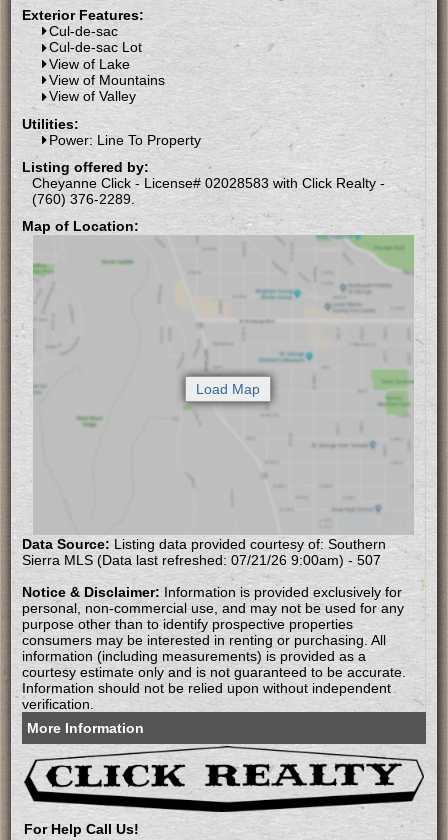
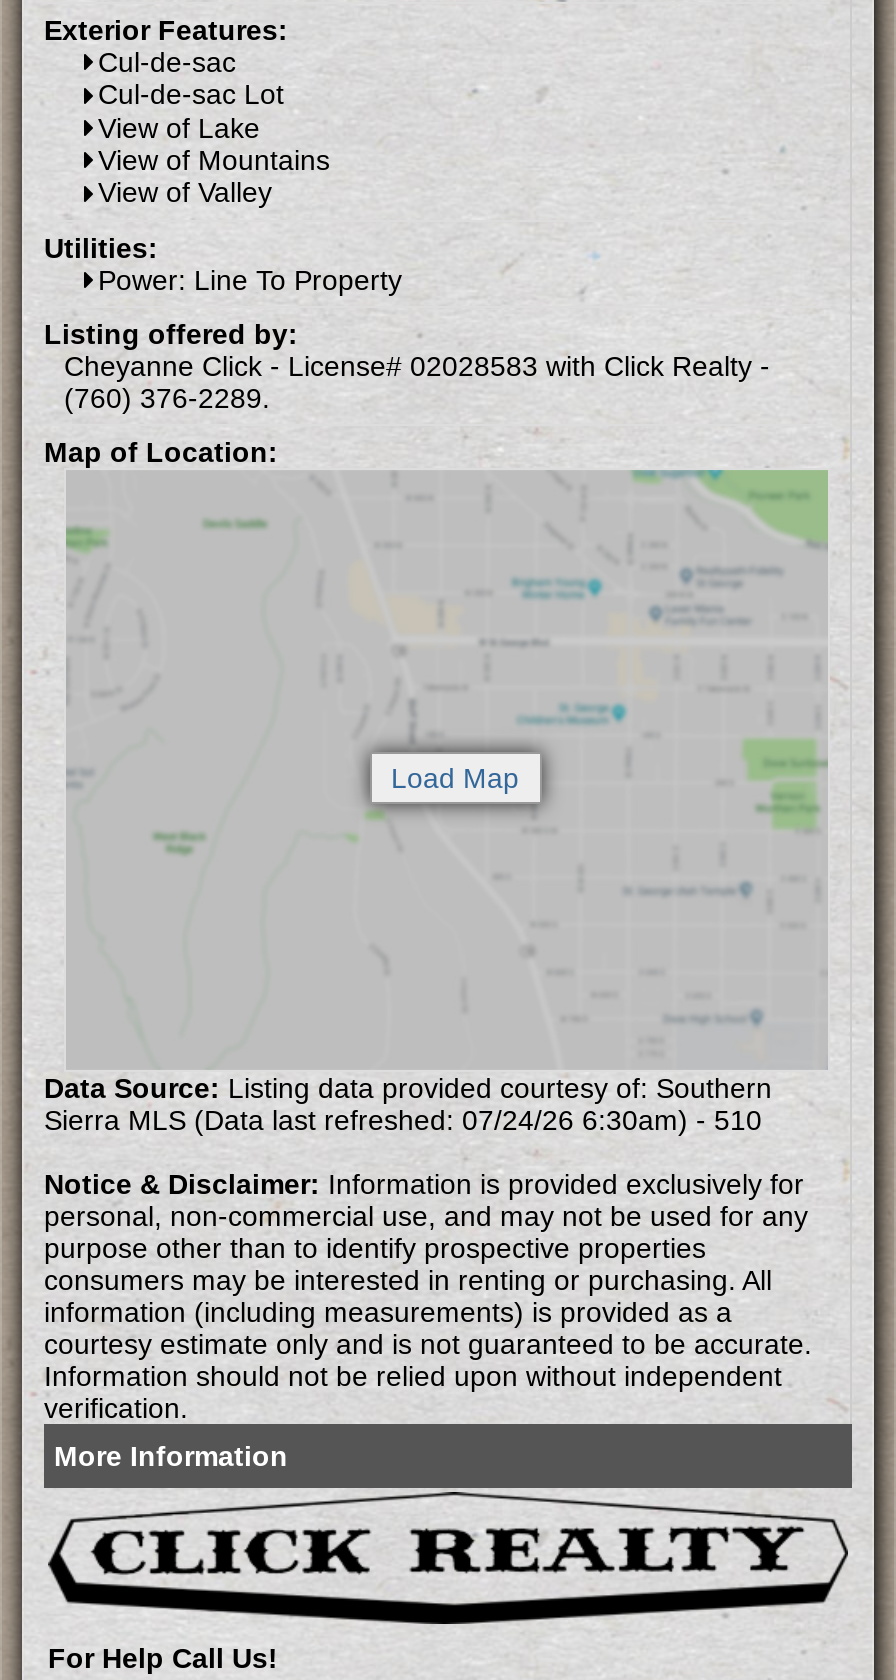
- Sierra MLS (Data last refreshed: 07/21/26 9:00am) - 507
+ Sierra MLS (Data last refreshed: 07/24/26 6:30am) - 510
